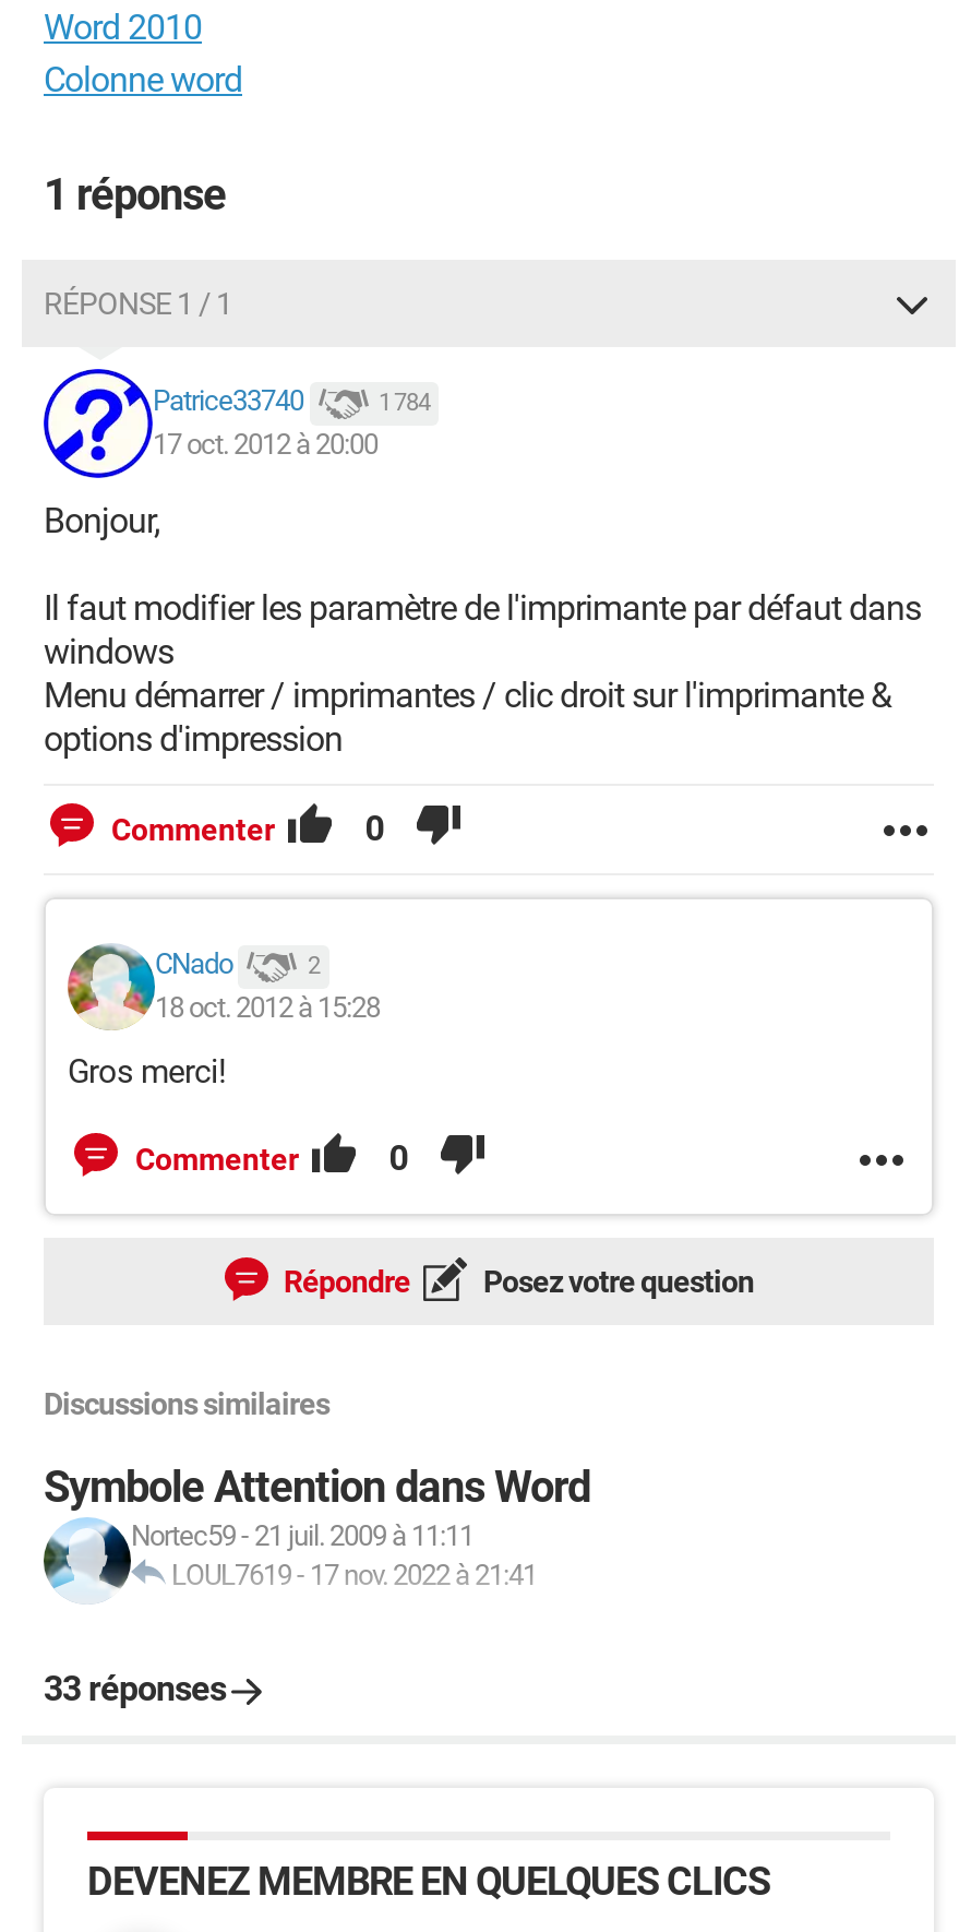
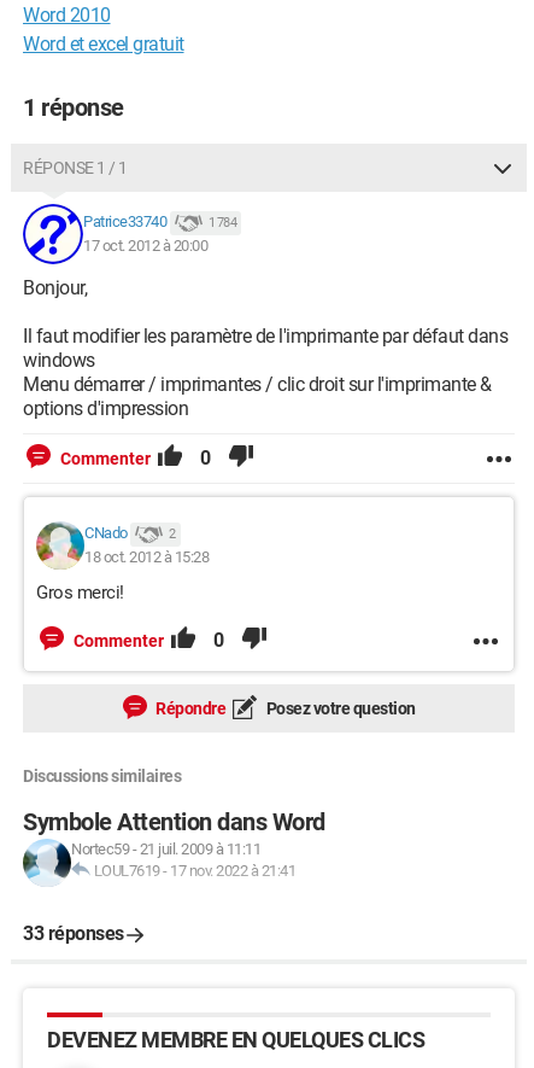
- Colonne word
+ Word et excel gratuit
